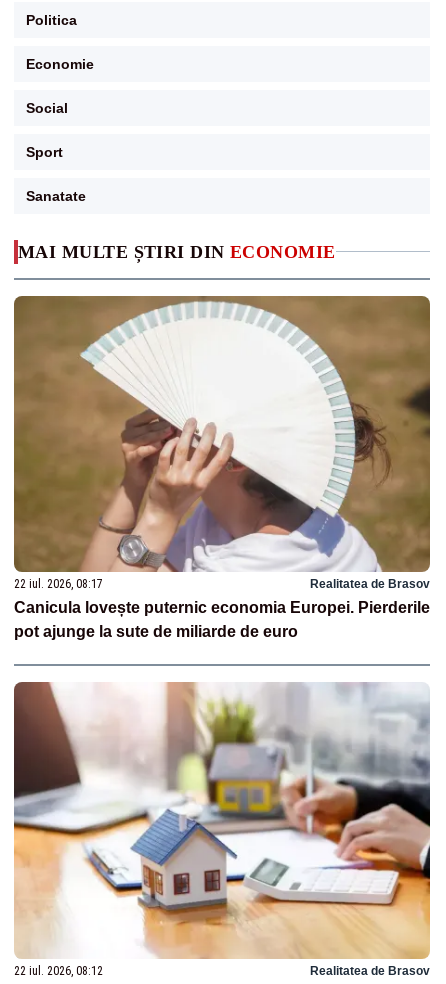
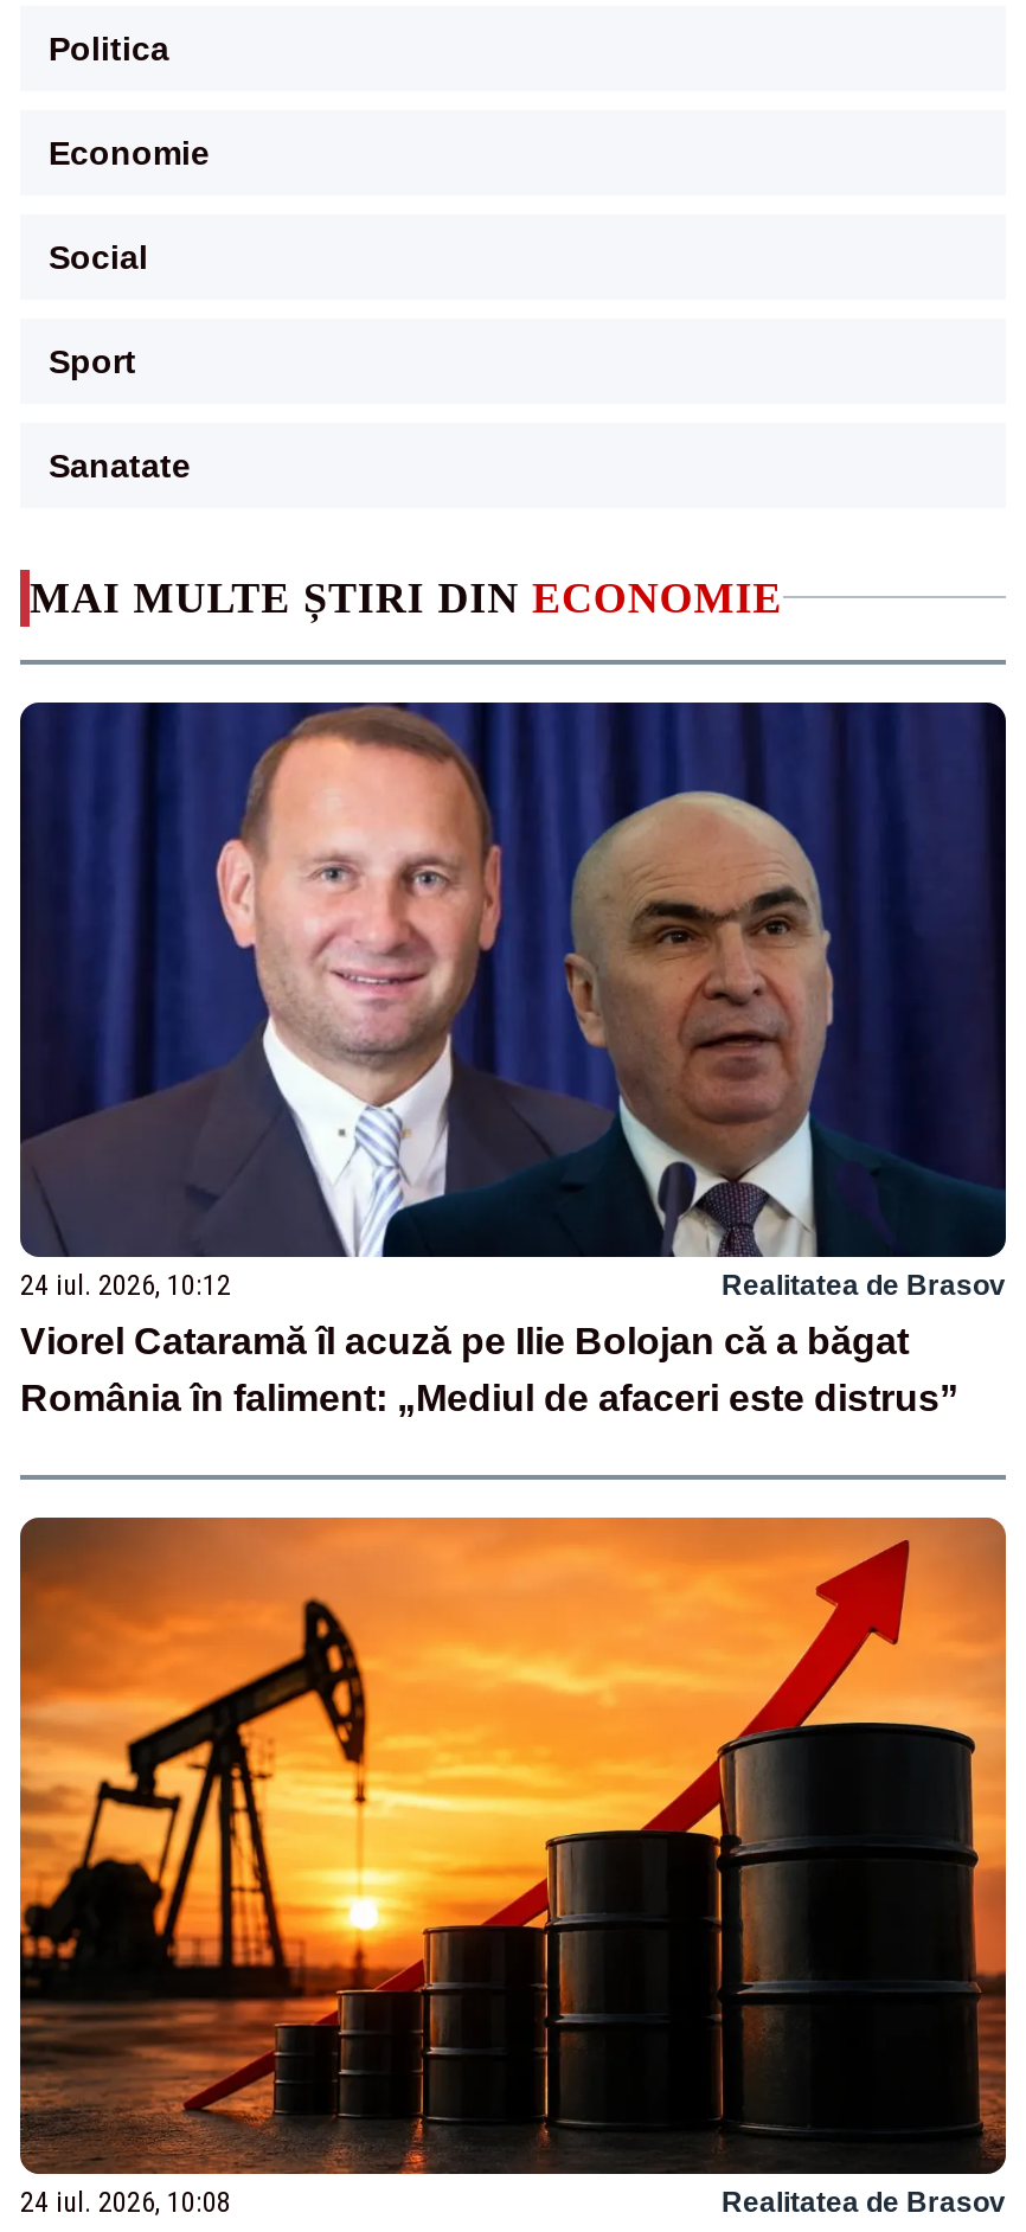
- [image]
- 22 iul. 2026, 08:17
+ [image]
+ 24 iul. 2026, 10:12

- Canicula lovește puternic economia Europei. Pierderile
- pot ajunge la sute de miliarde de euro
+ Viorel Cataramă îl acuză pe Ilie Bolojan că a băgat
+ România în faliment: „Mediul de afaceri este distrus”

- [image]
- 22 iul. 2026, 08:12
+ [image]
+ 24 iul. 2026, 10:08
